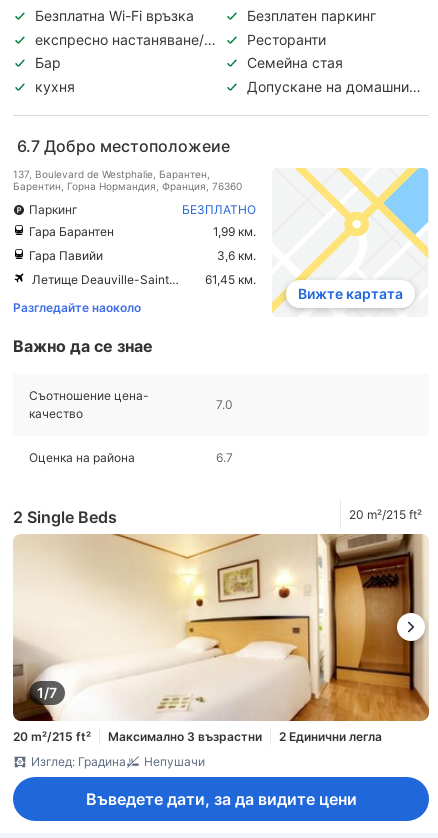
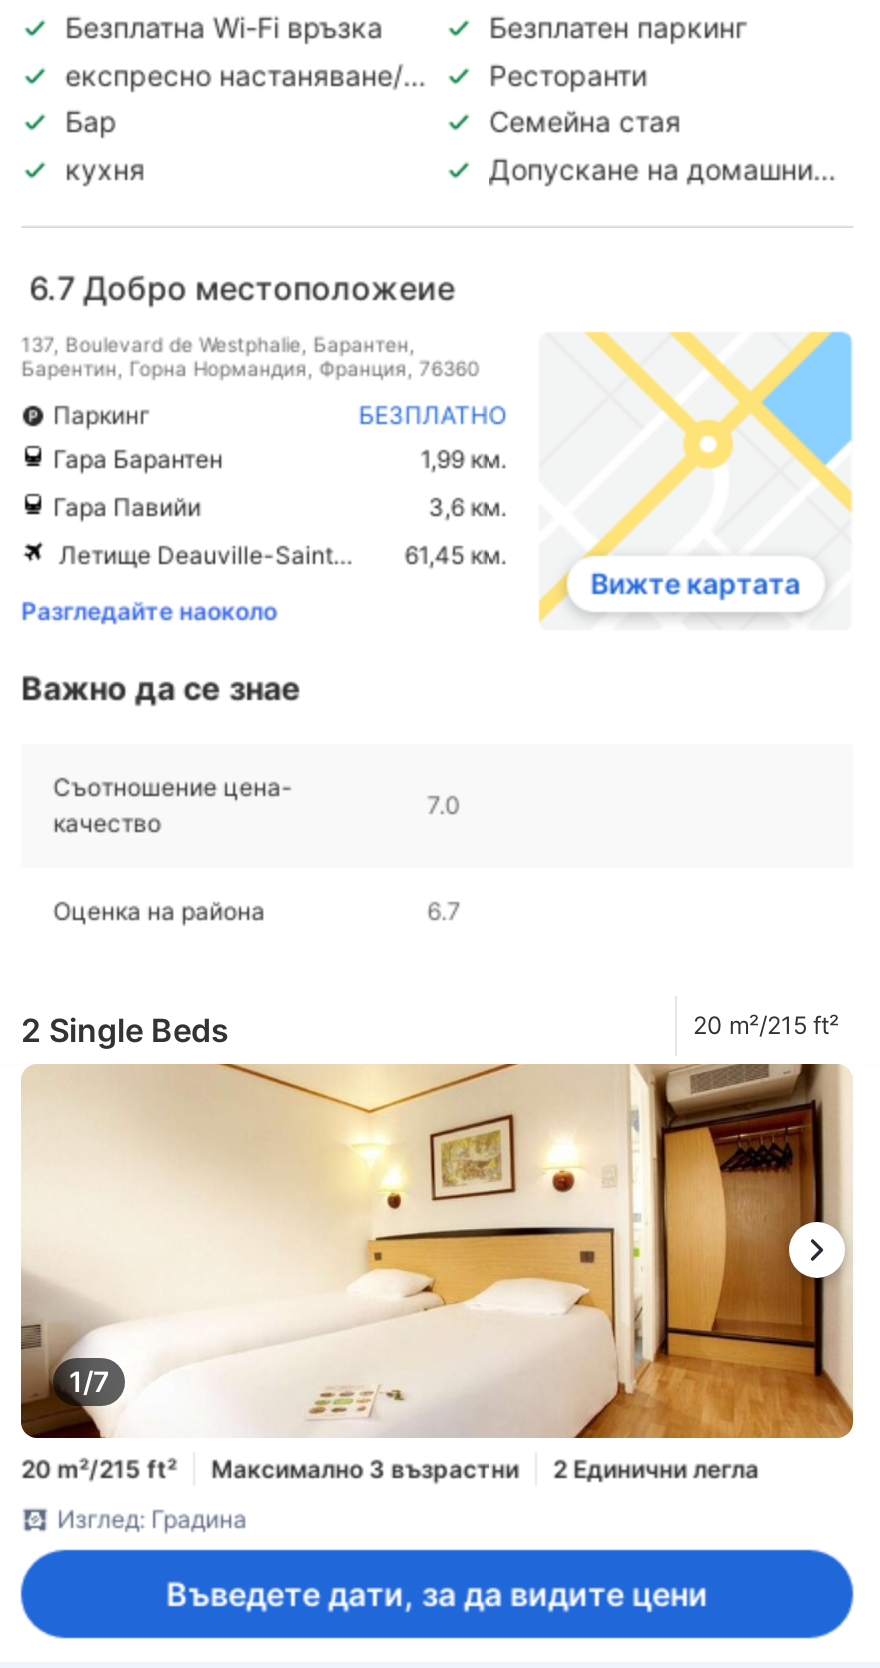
- Непушачи
